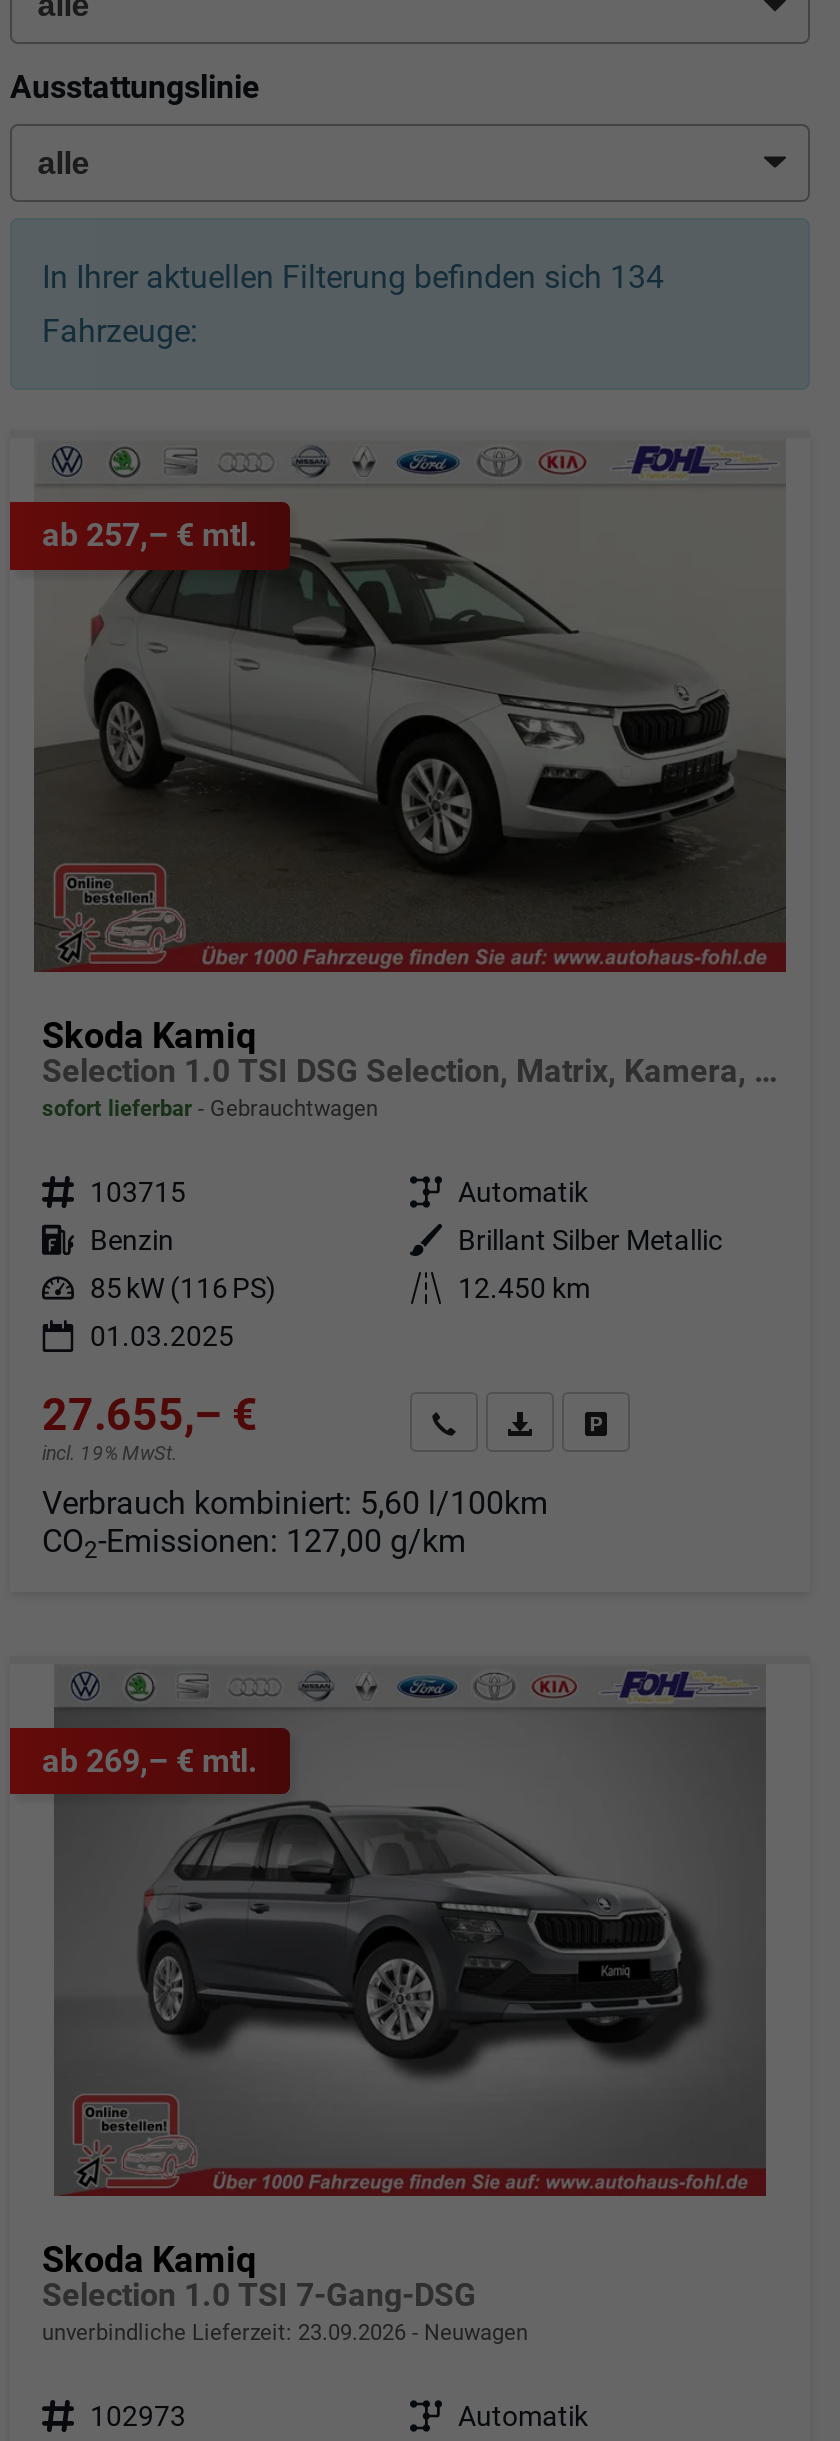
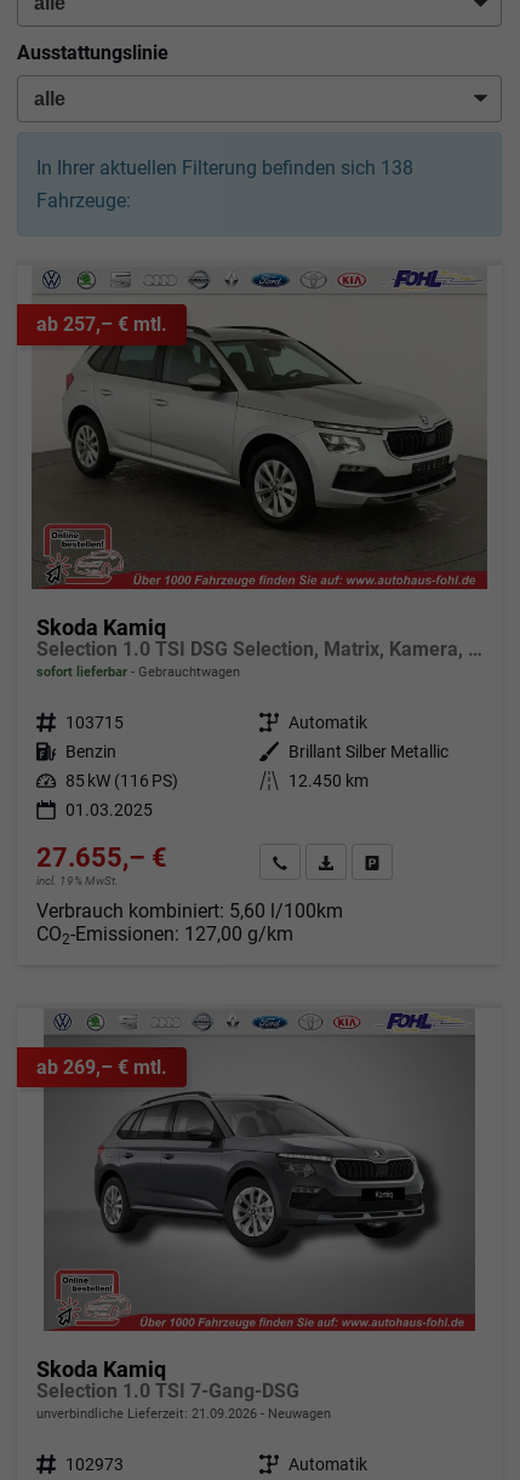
- In Ihrer aktuellen Filterung befinden sich 134
+ In Ihrer aktuellen Filterung befinden sich 138

- unverbindliche Lieferzeit: 23.09.2026 Neuwagen
+ unverbindliche Lieferzeit: 21.09.2026 Neuwagen
